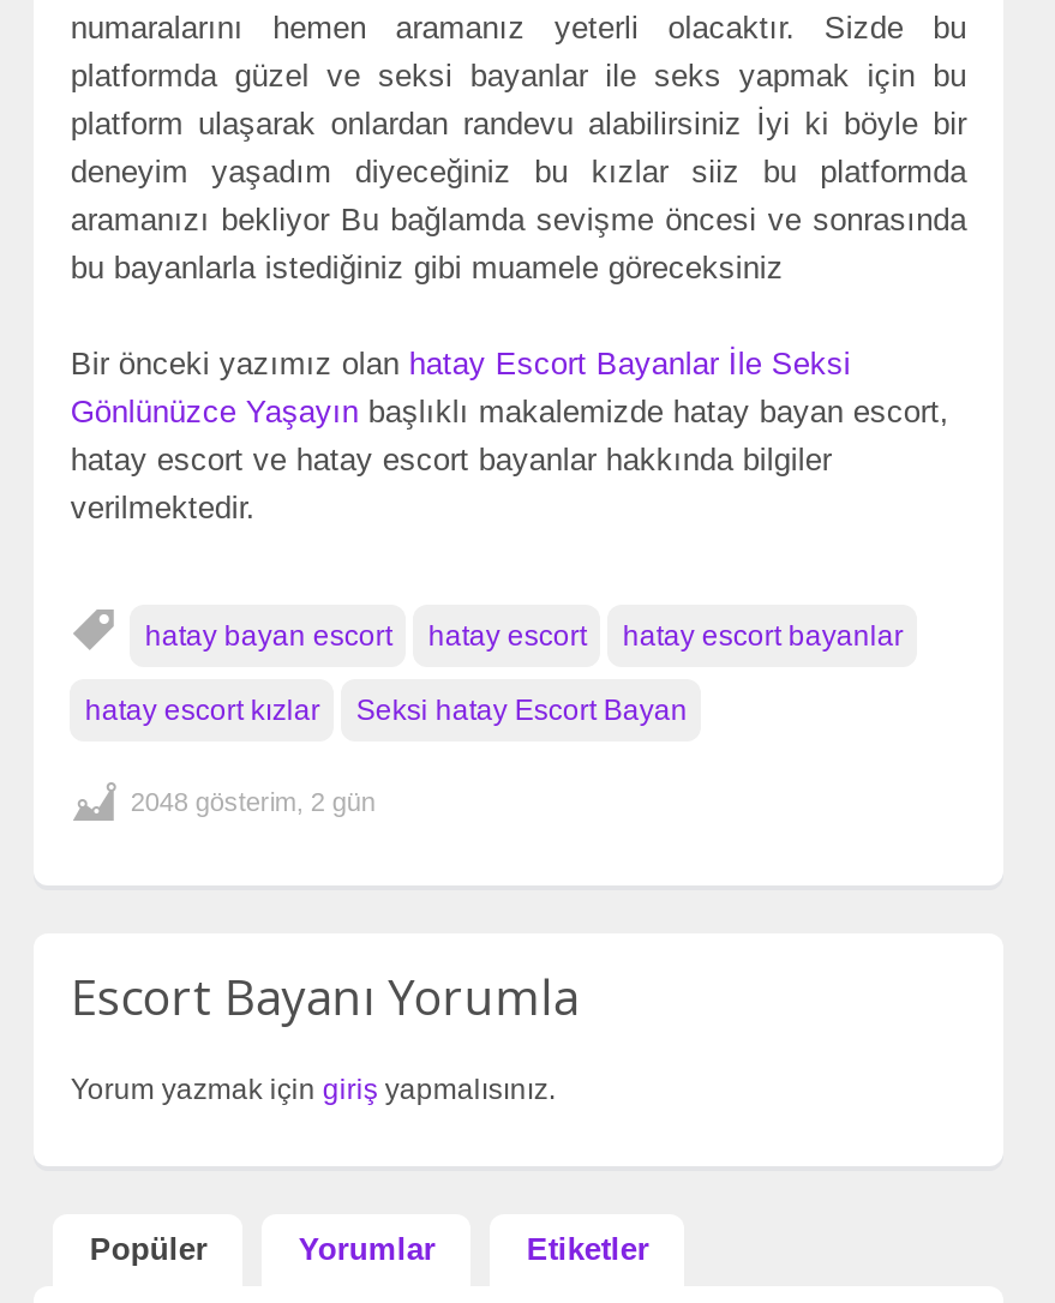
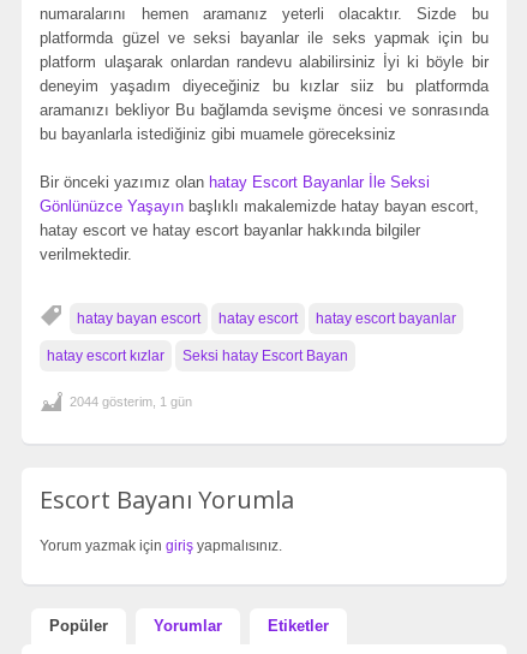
- 2048 gösterim, 2 gün
+ 2044 gösterim, 1 gün
